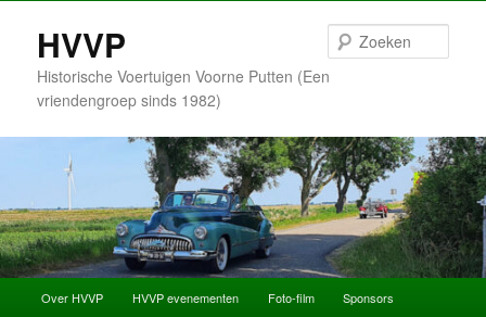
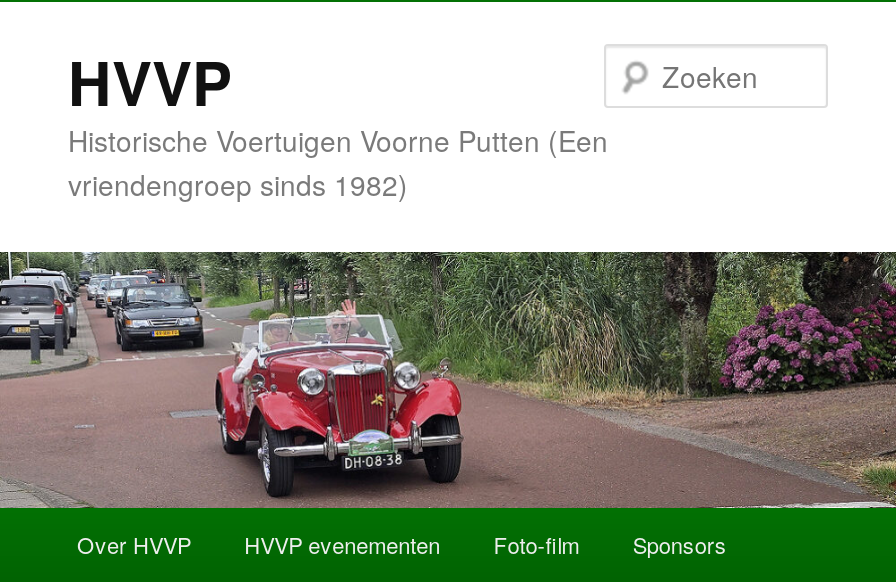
- [image]
+ [image]
